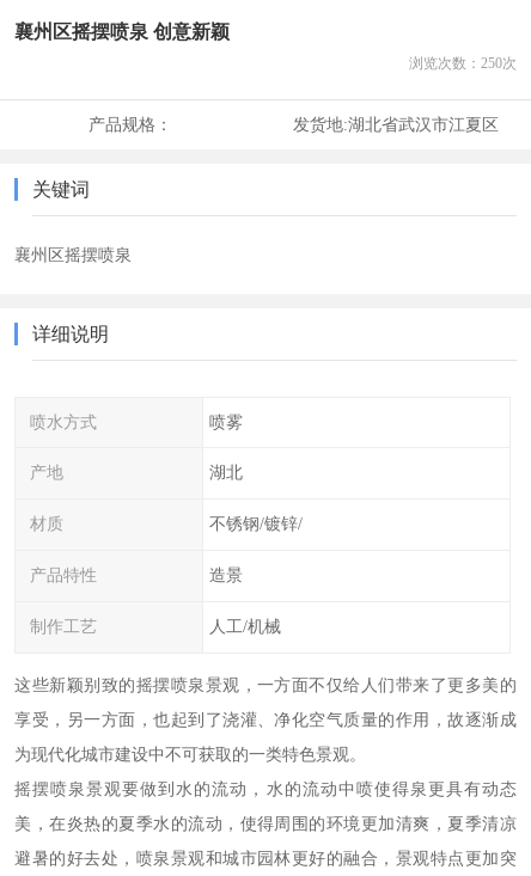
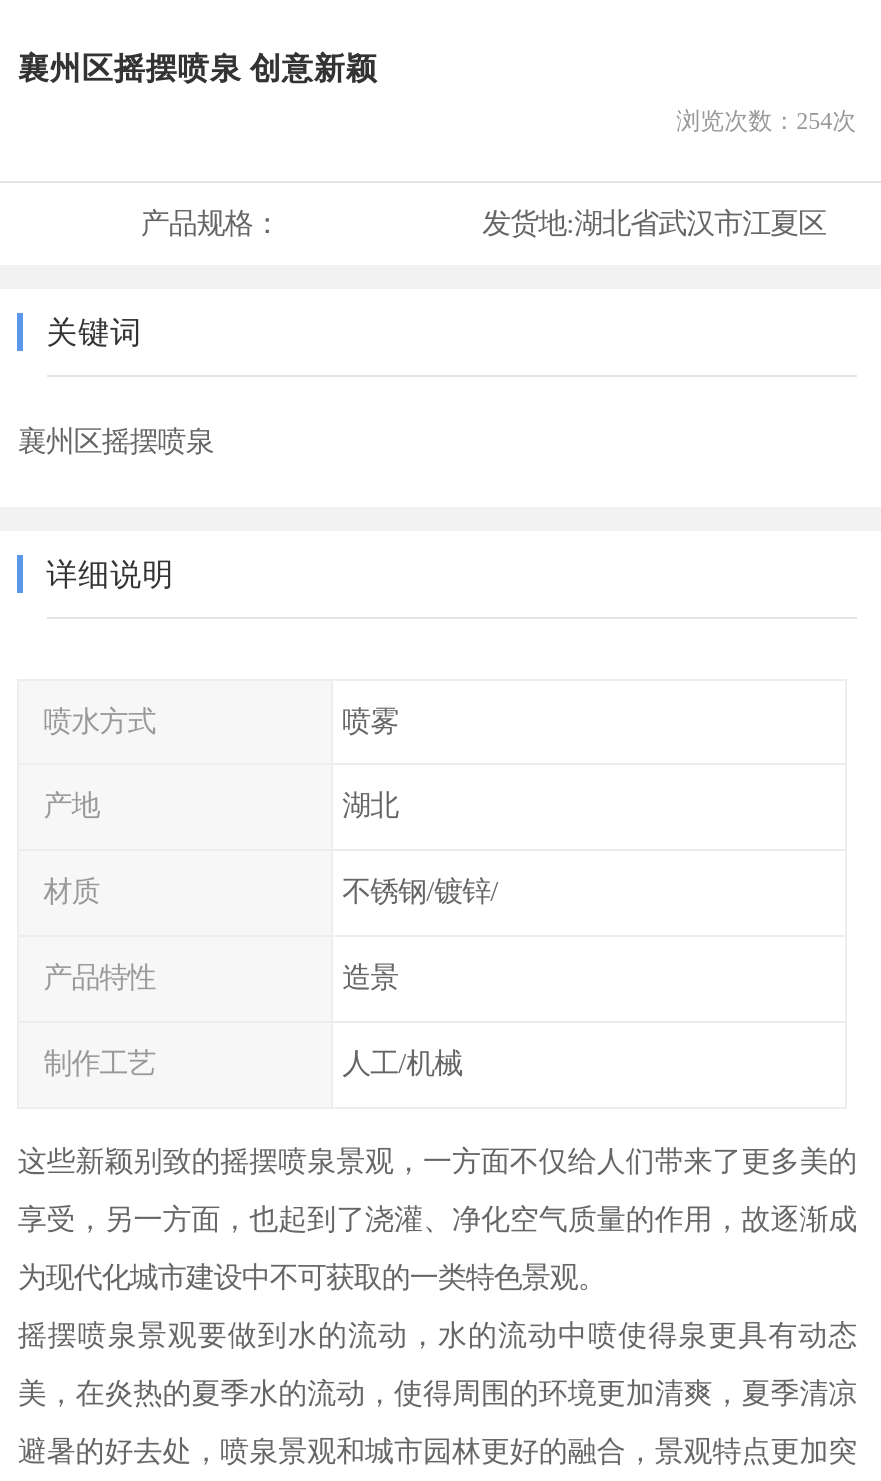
- 浏览次数：250次
+ 浏览次数：254次
